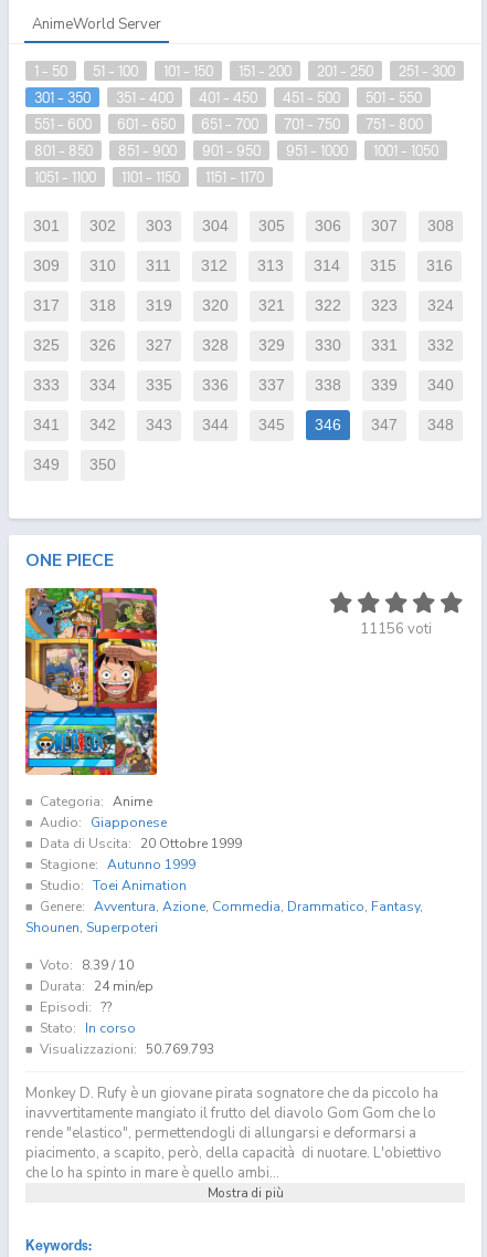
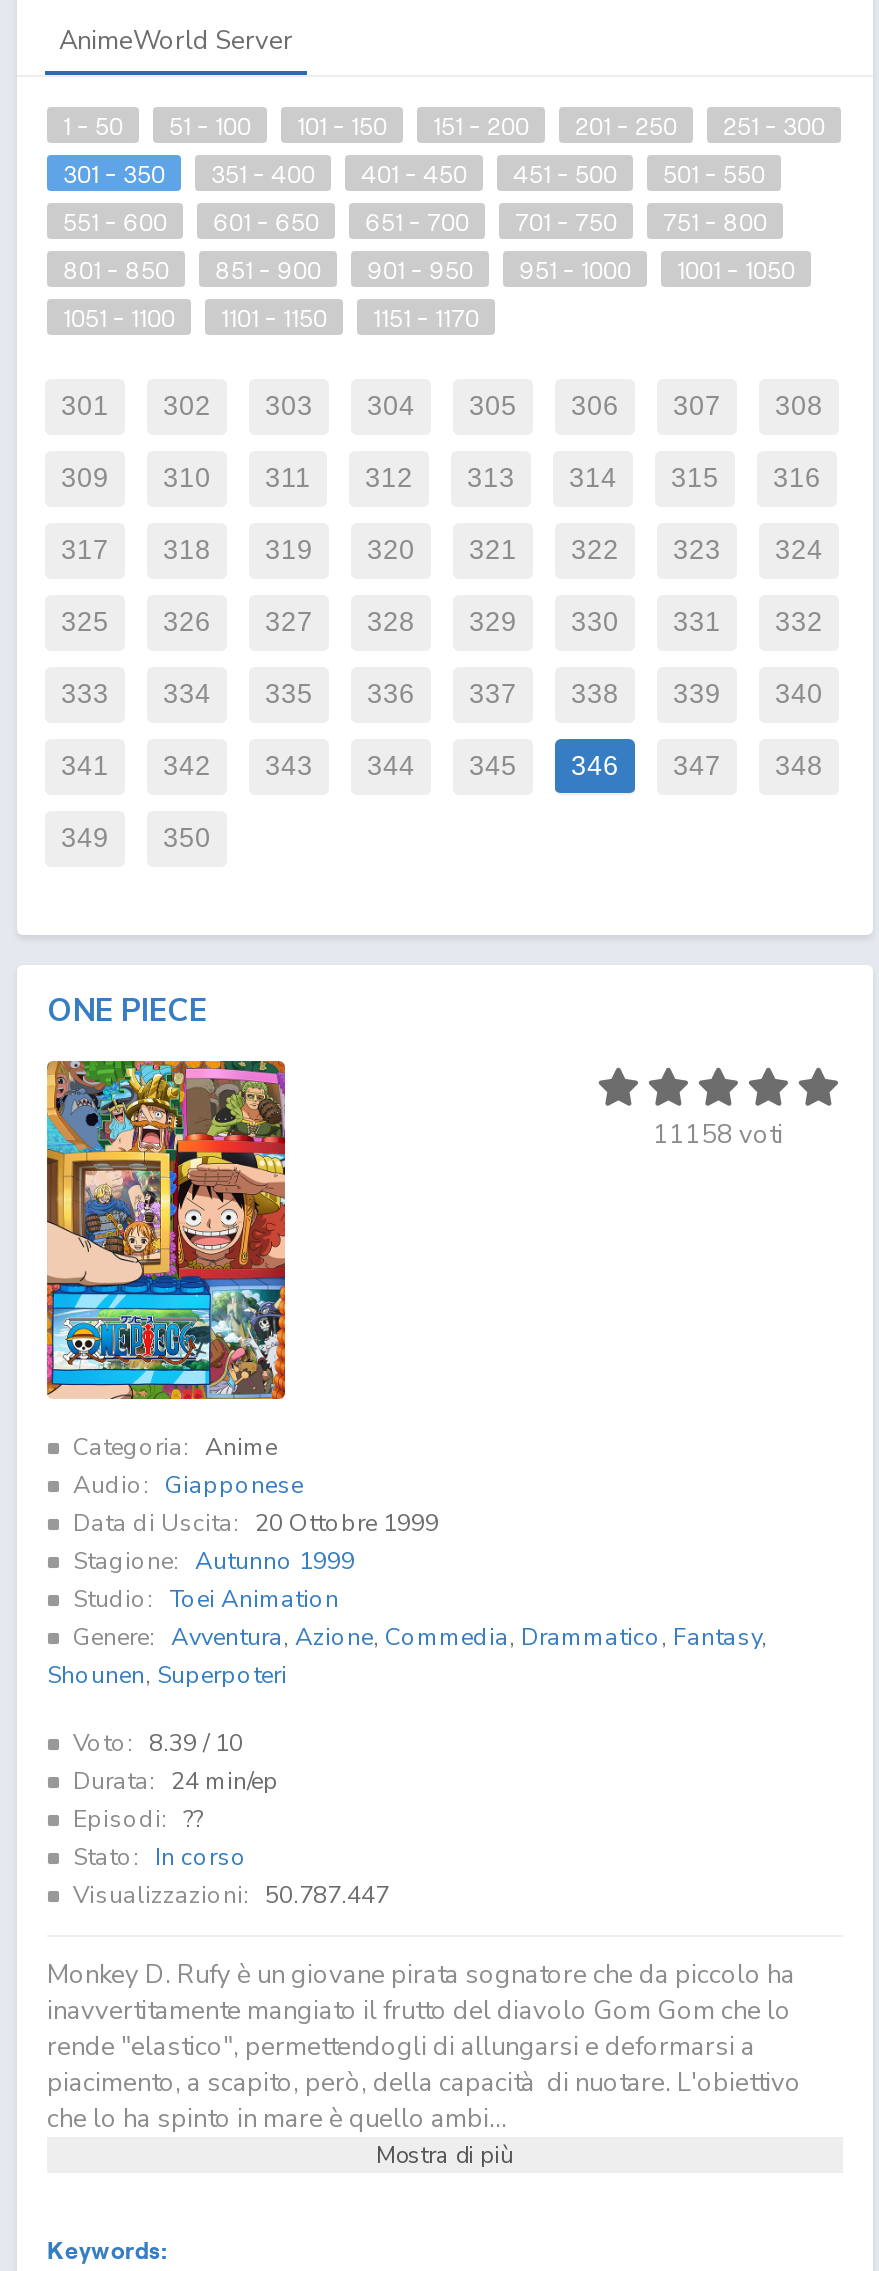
- 11156 voti
+ 11158 voti

- Visualizzazioni: 50.769.793
+ Visualizzazioni: 50.787.447
